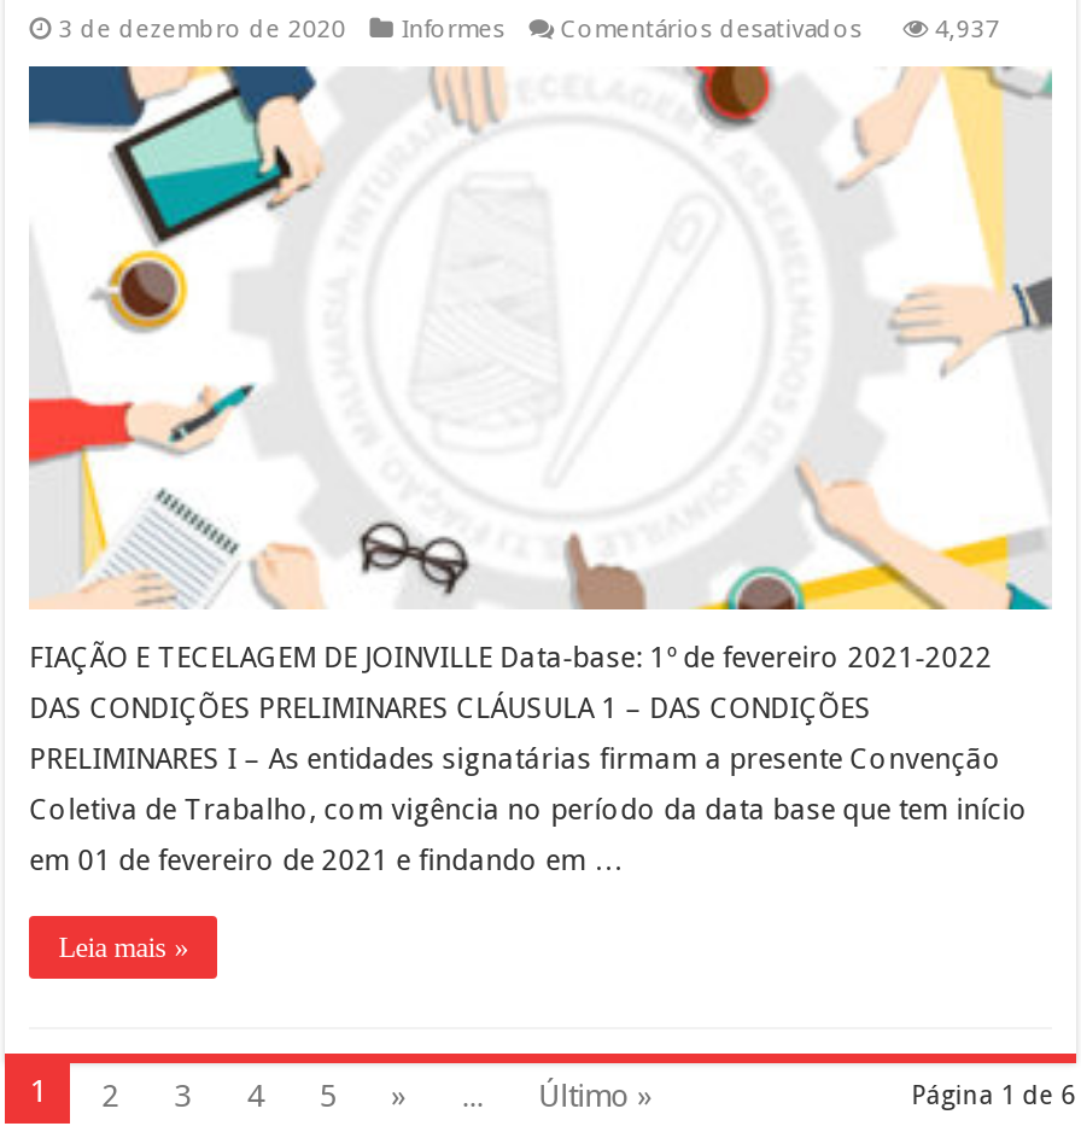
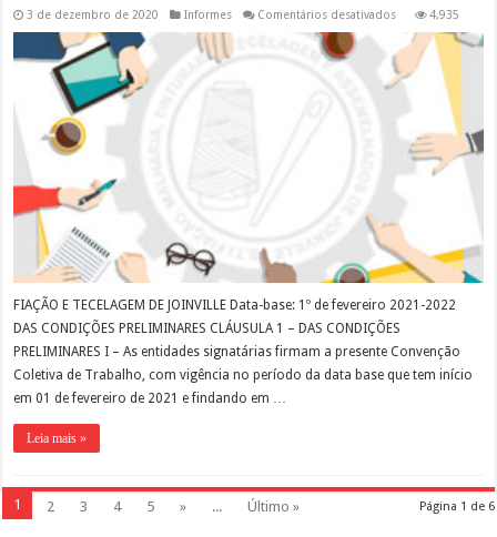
- 4,937
+ 4,935
